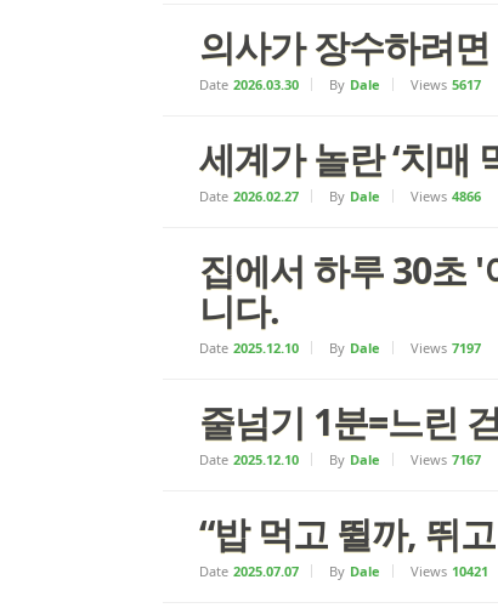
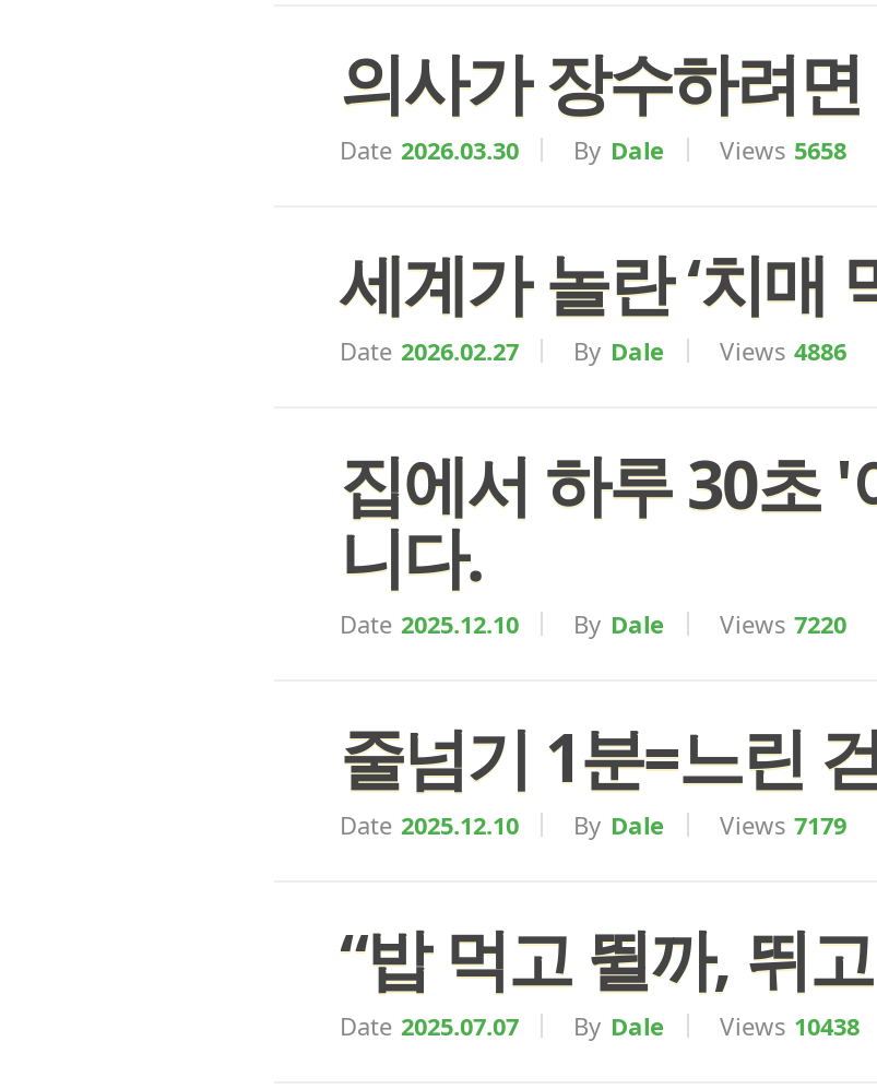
- Date 2026.03.30 By Dale Views 5617
+ Date 2026.03.30 By Dale Views 5658

- Date 2026.02.27 By Dale Views 4866
+ Date 2026.02.27 By Dale Views 4886

- Date 2025.12.10 By Dale Views 7197
+ Date 2025.12.10 By Dale Views 7220

- Date 2025.12.10 By Dale Views 7167
+ Date 2025.12.10 By Dale Views 7179

- Date 2025.07.07 By Dale Views 10421
+ Date 2025.07.07 By Dale Views 10438
